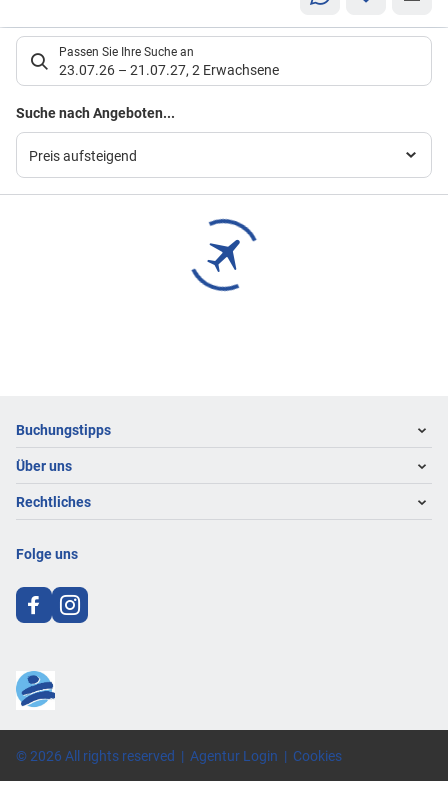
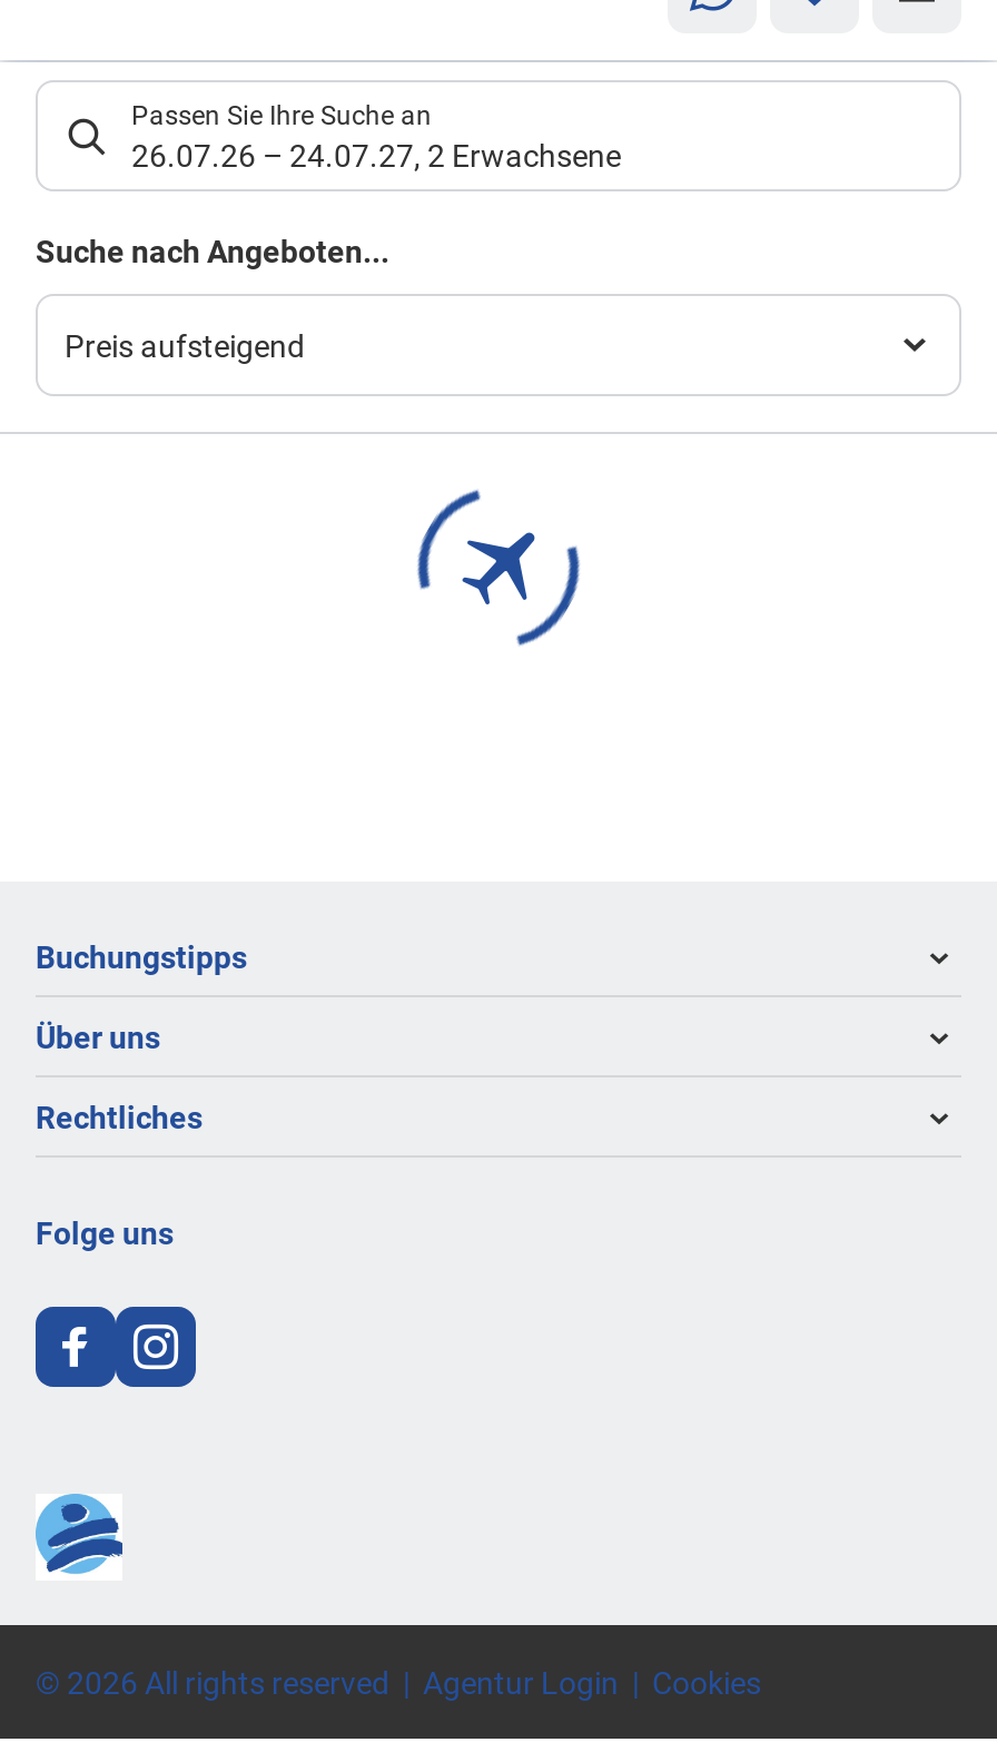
- 23.07.26 – 21.07.27, 2 Erwachsene
+ 26.07.26 – 24.07.27, 2 Erwachsene

- [image]
+ [image]
